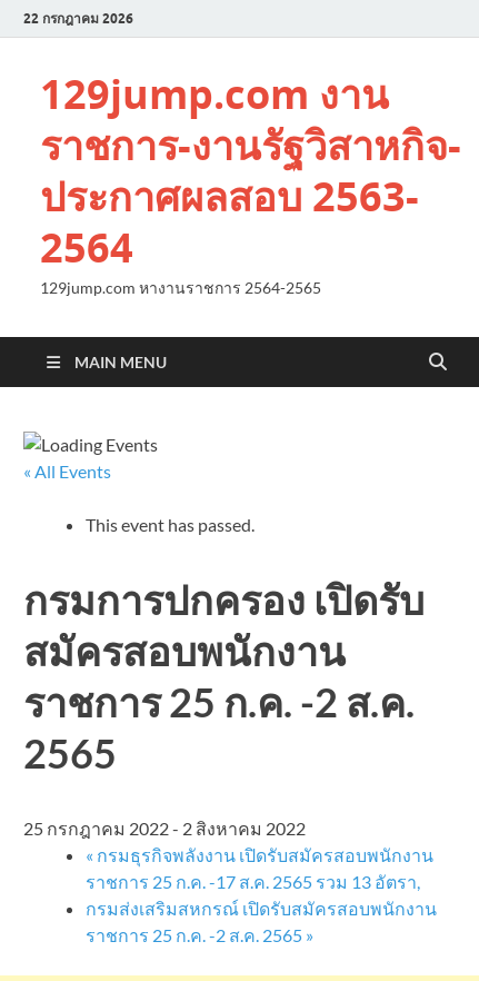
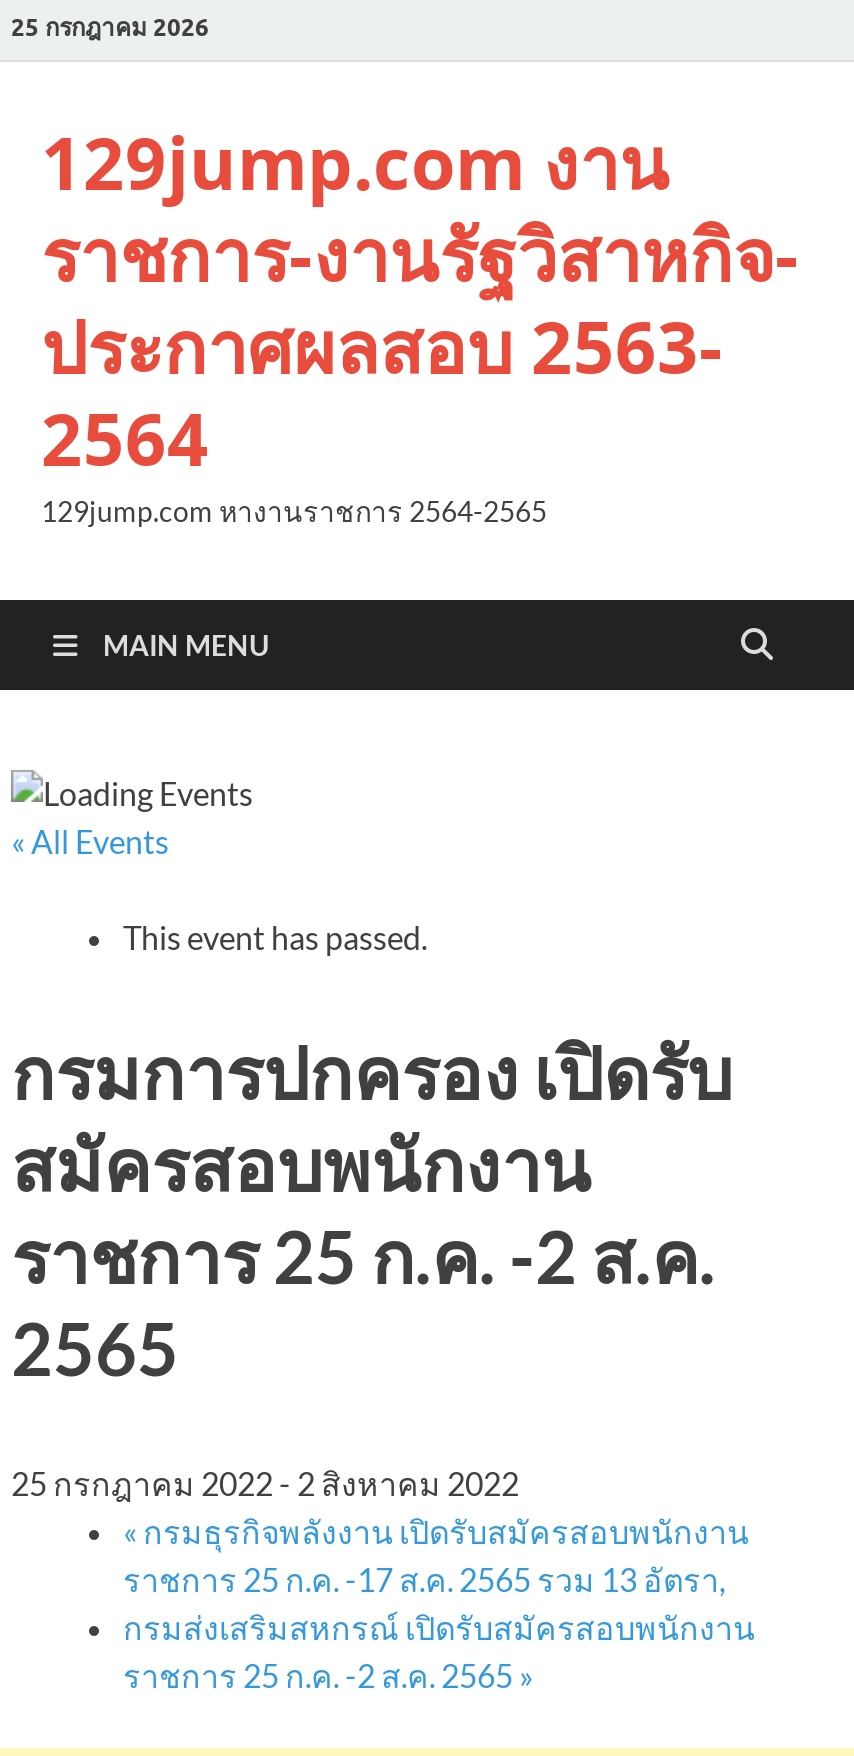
- 22 กรกฎาคม 2026
+ 25 กรกฎาคม 2026
